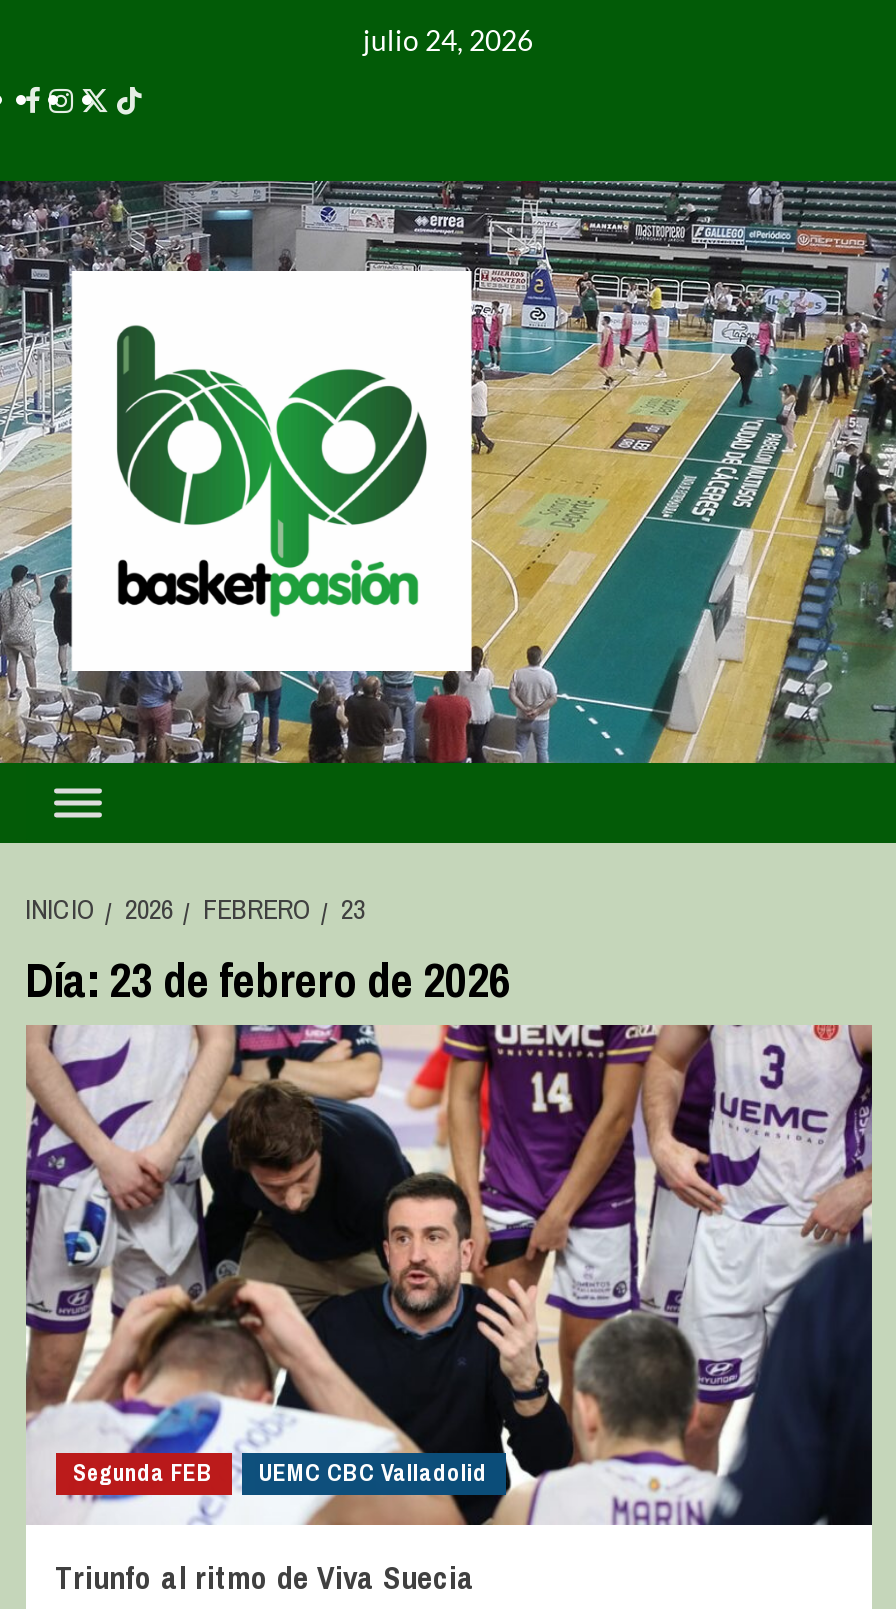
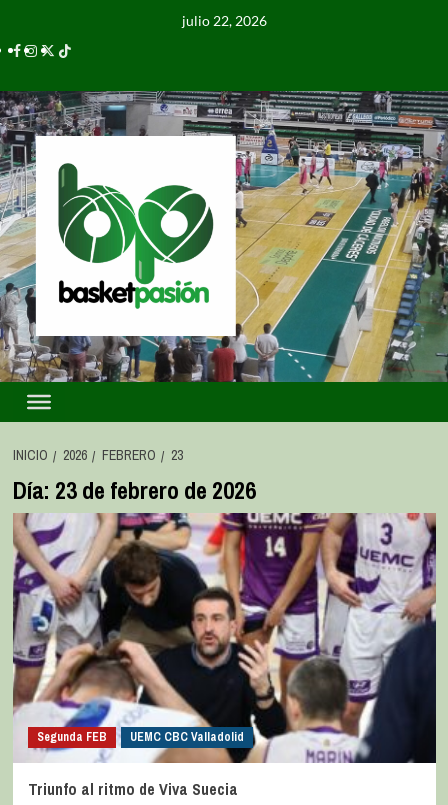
- julio 24, 2026
+ julio 22, 2026
